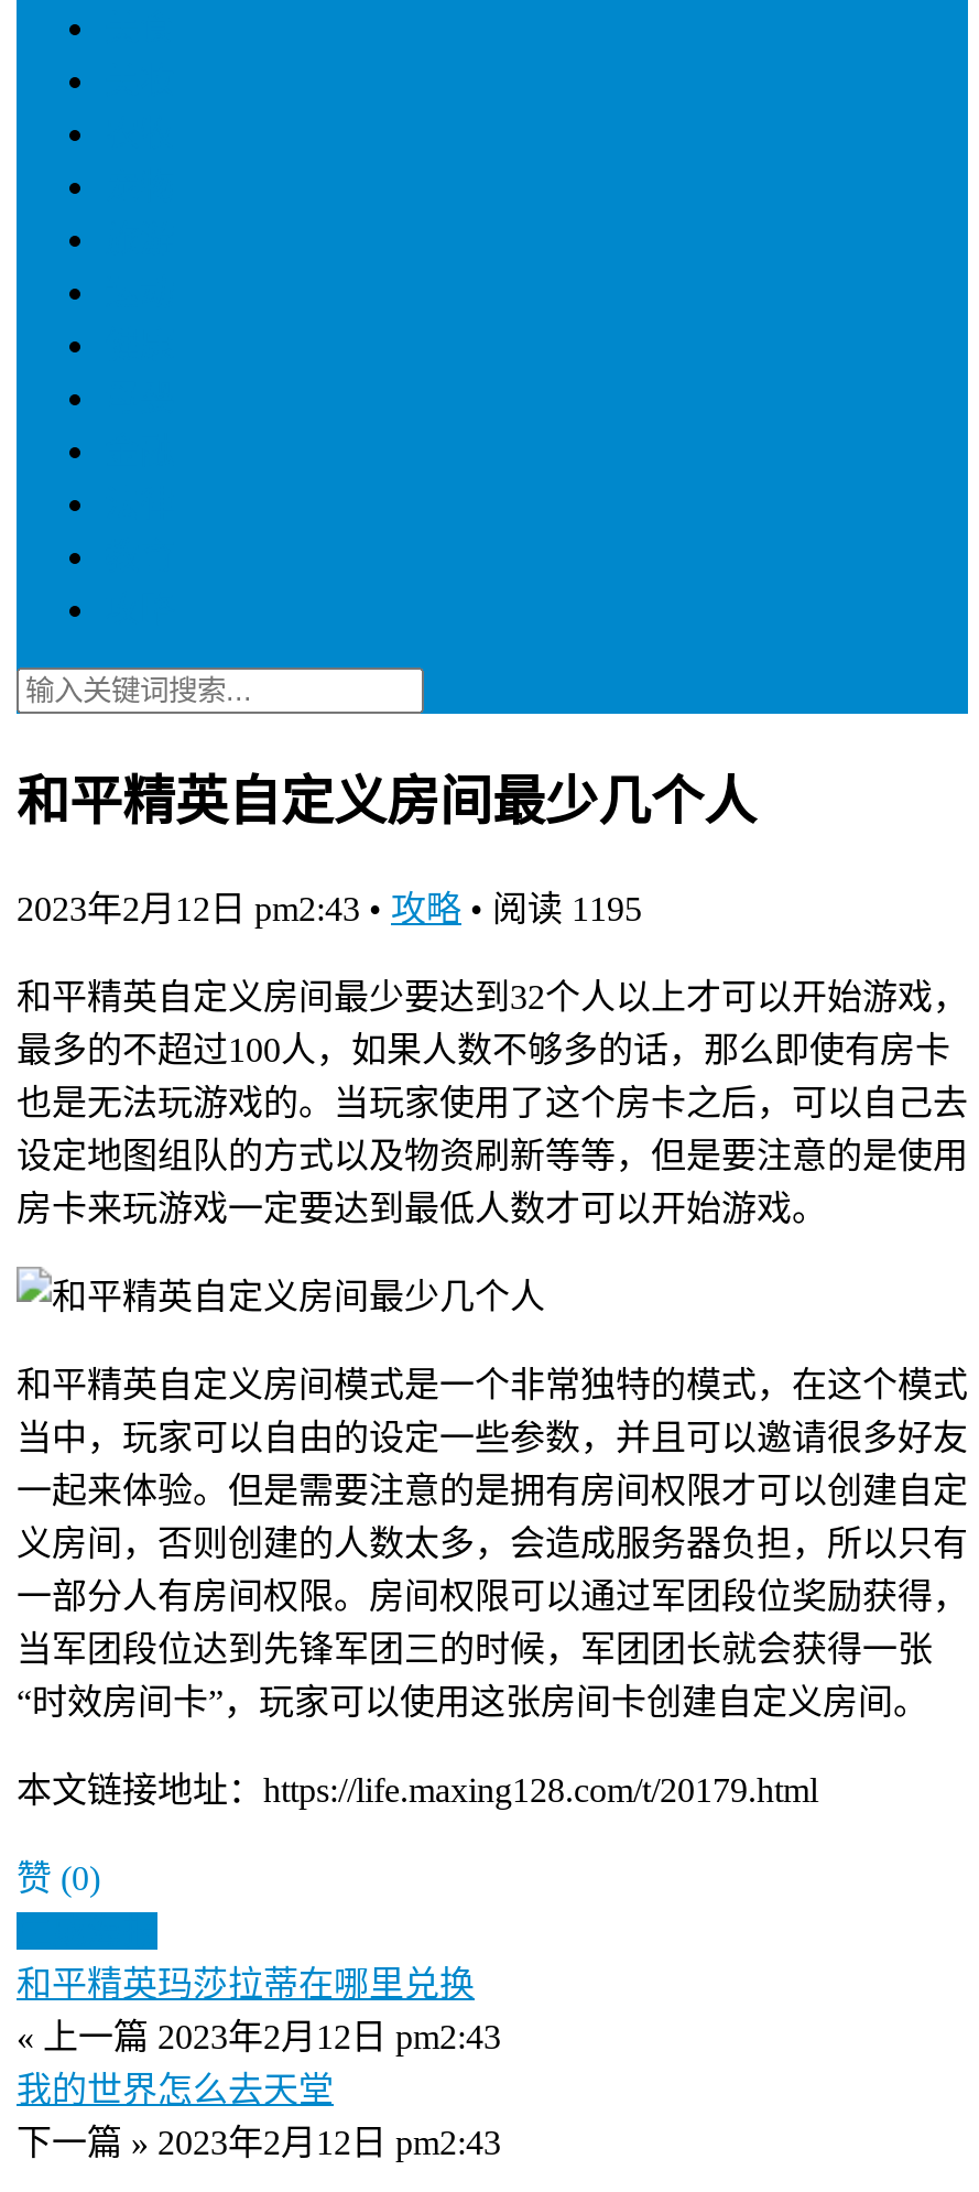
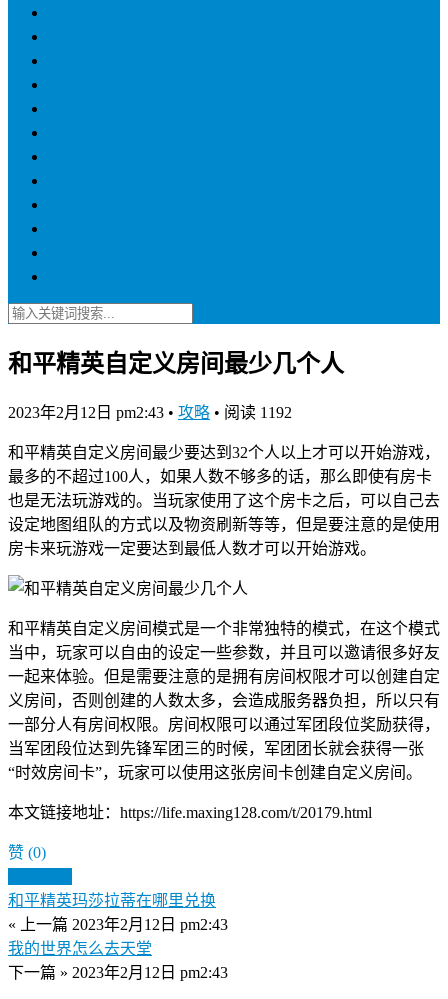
- 2023年2月12日 pm2:43 • 攻略 • 阅读 1195
+ 2023年2月12日 pm2:43 • 攻略 • 阅读 1192
